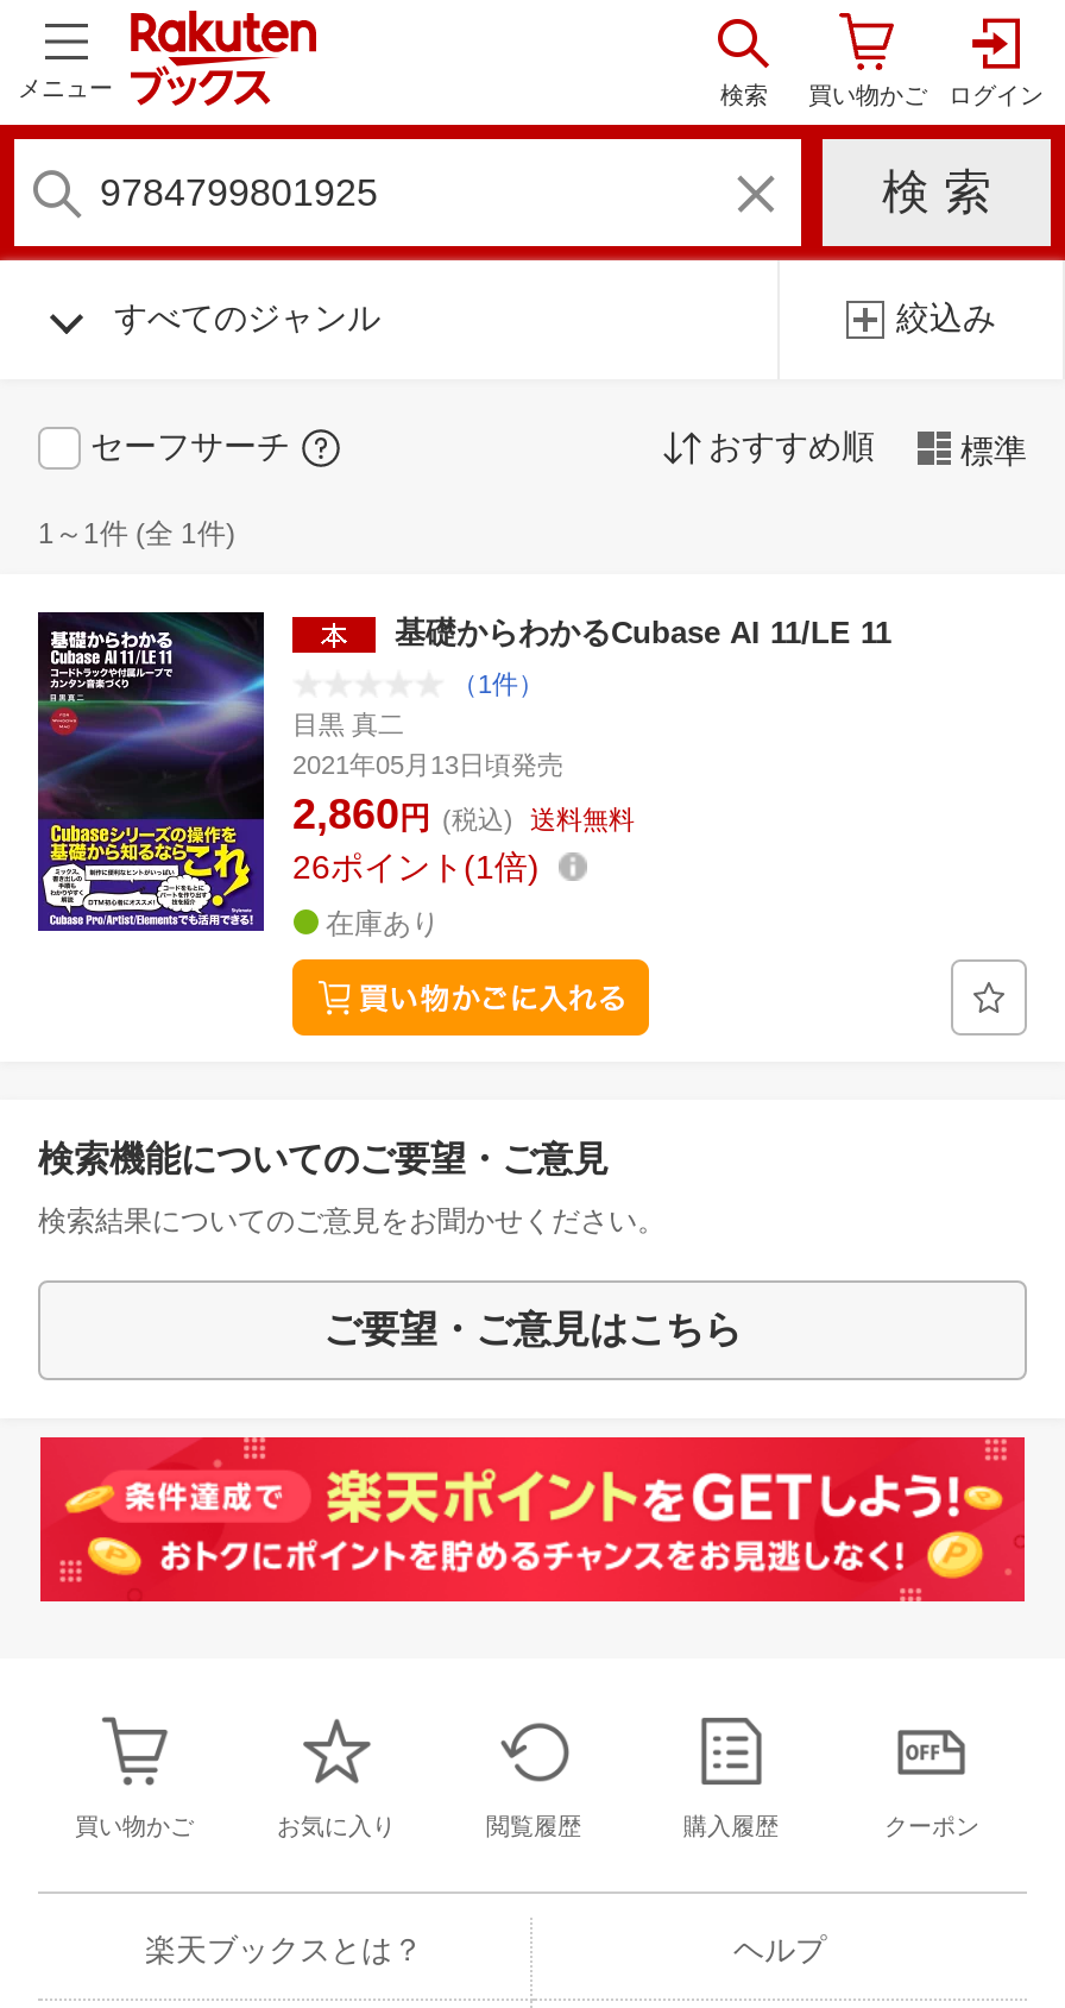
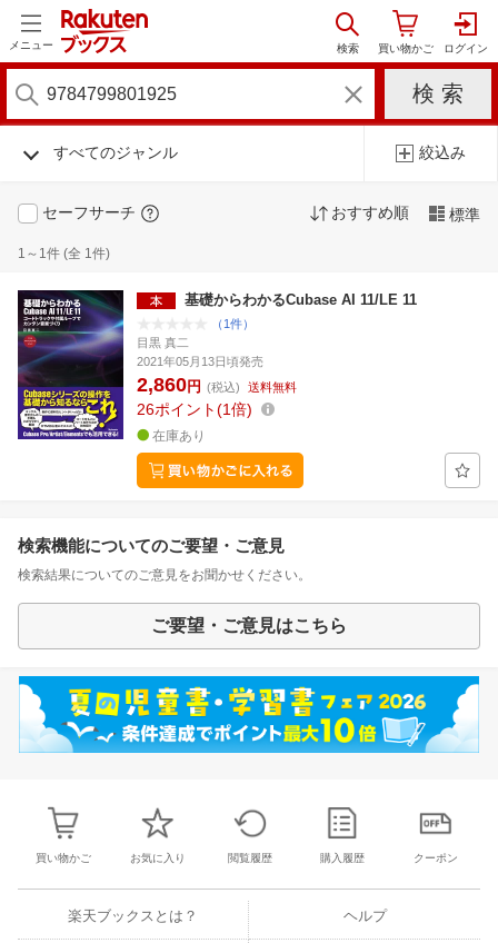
- [image]
+ [image]
